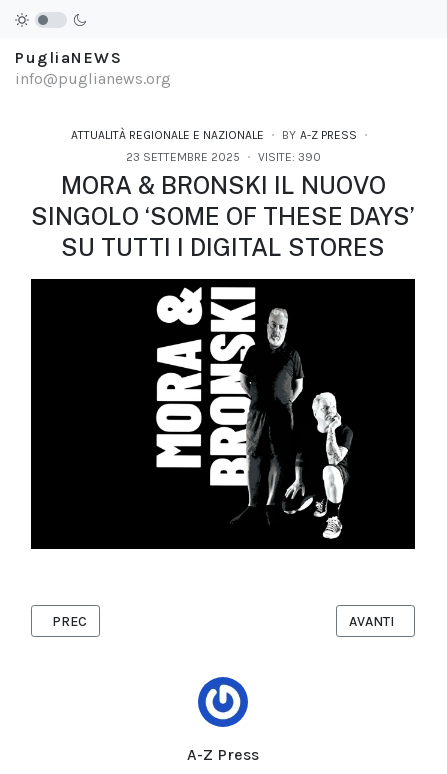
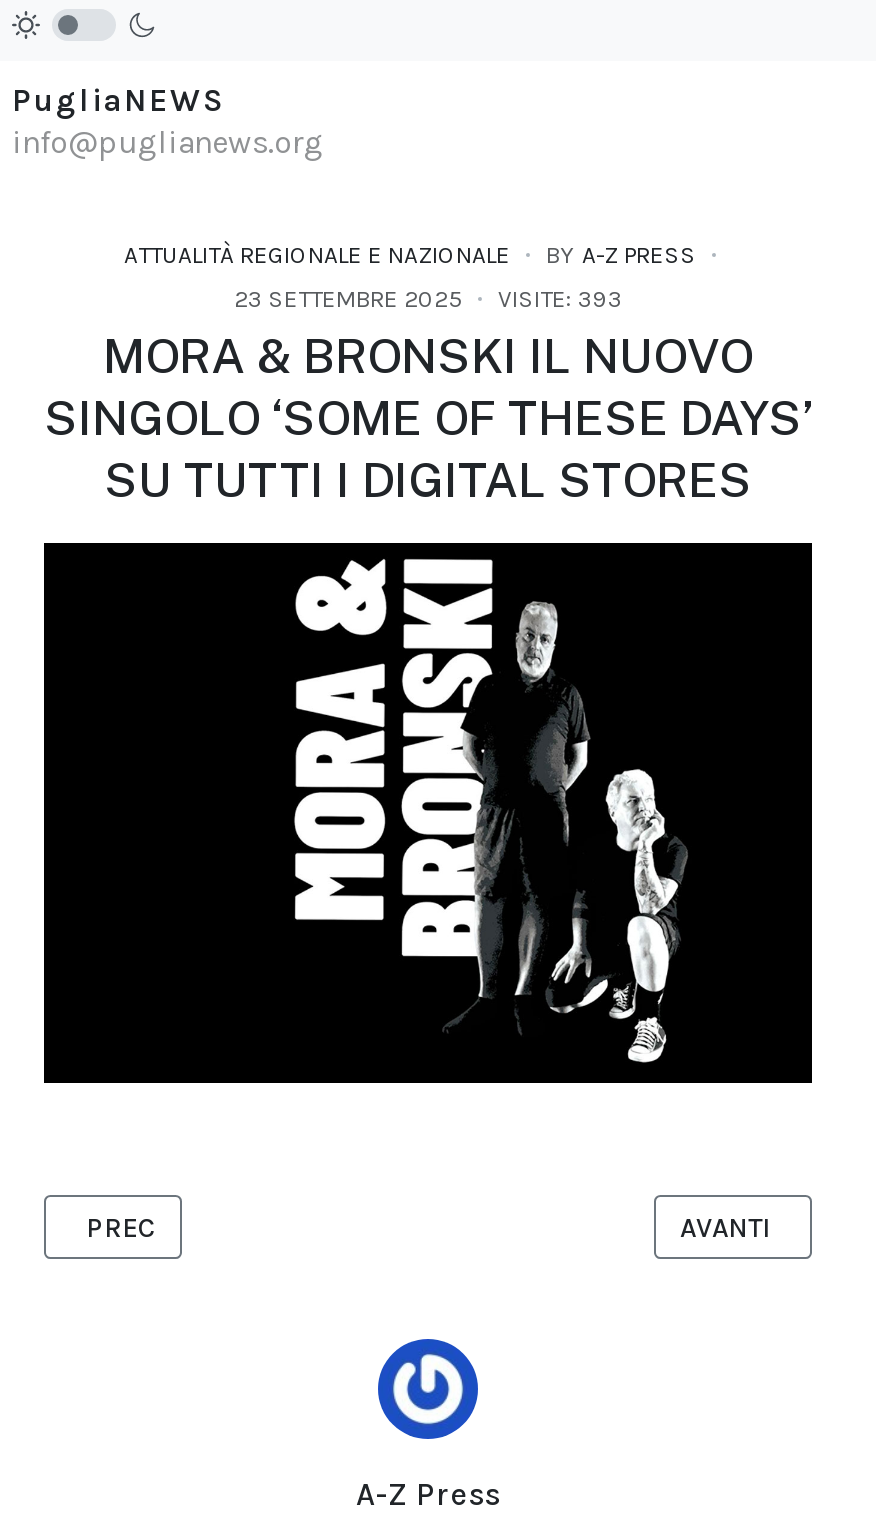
- 23 SETTEMBRE 2025 VISITE: 390
+ 23 SETTEMBRE 2025 VISITE: 393
